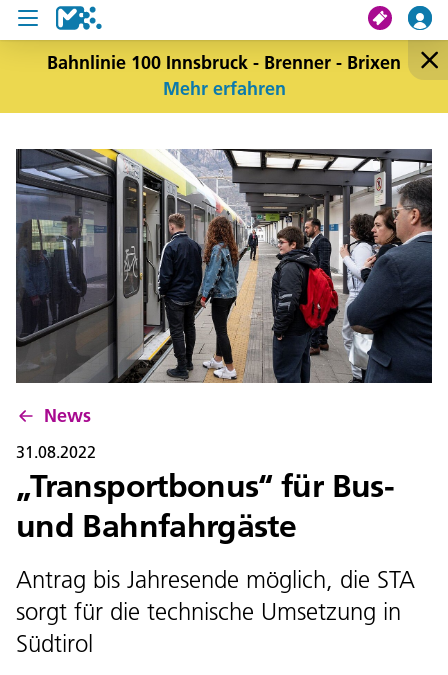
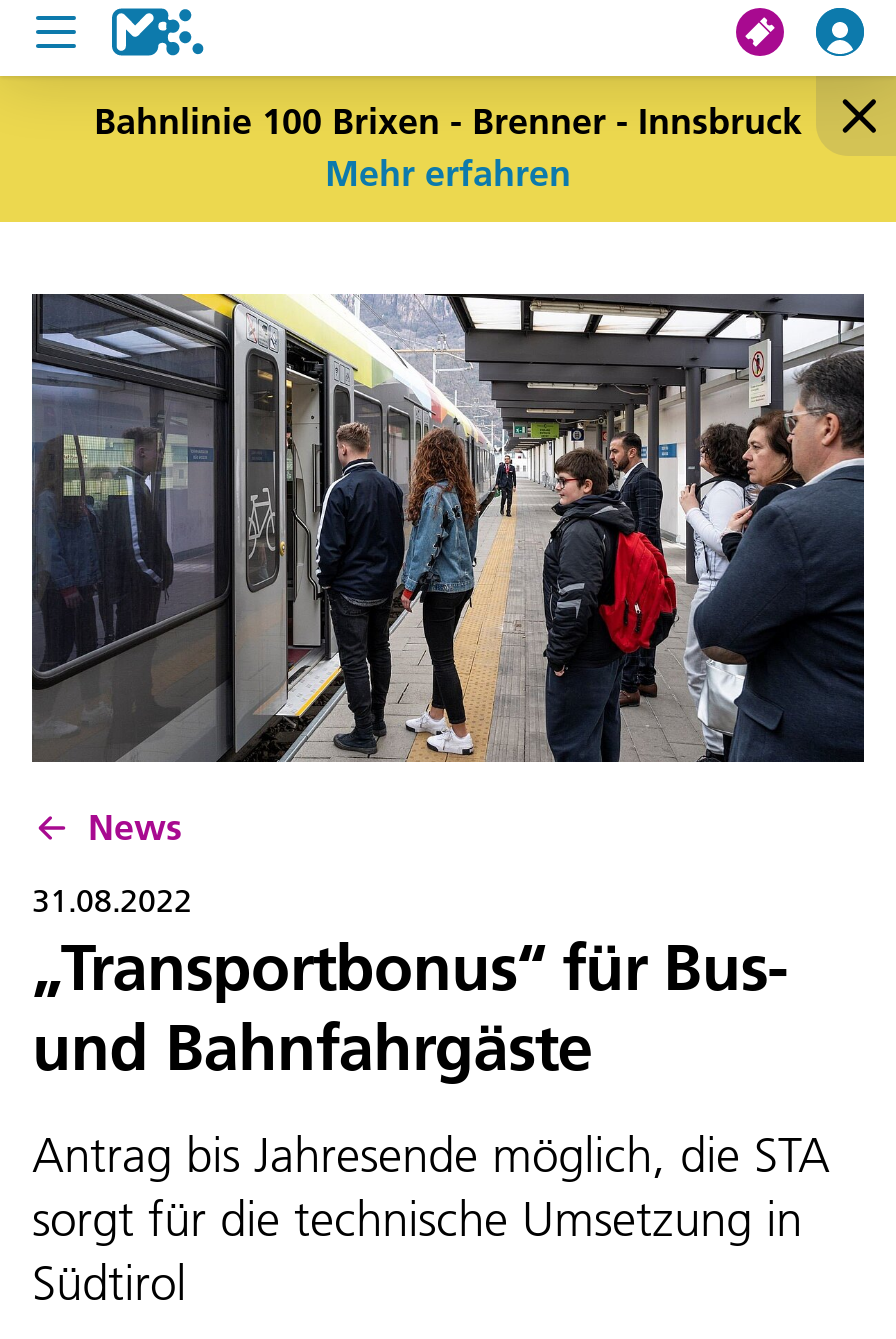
- Bahnlinie 100 Innsbruck - Brenner - Brixen
+ Bahnlinie 100 Brixen - Brenner - Innsbruck
